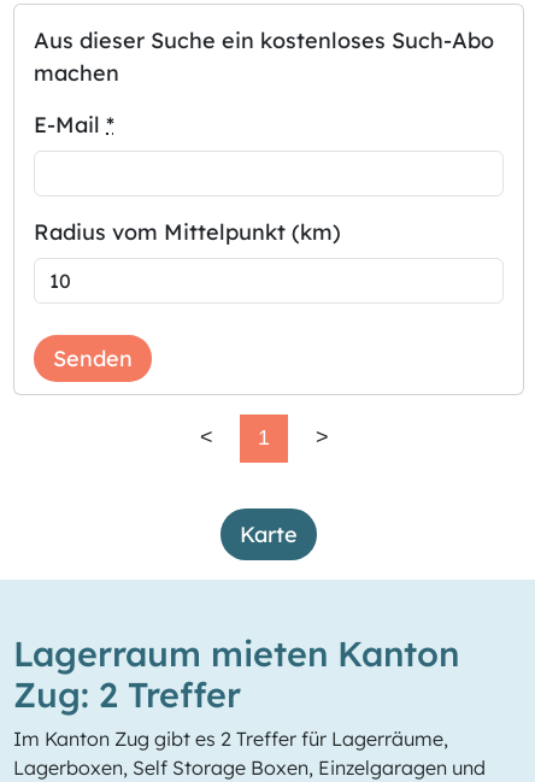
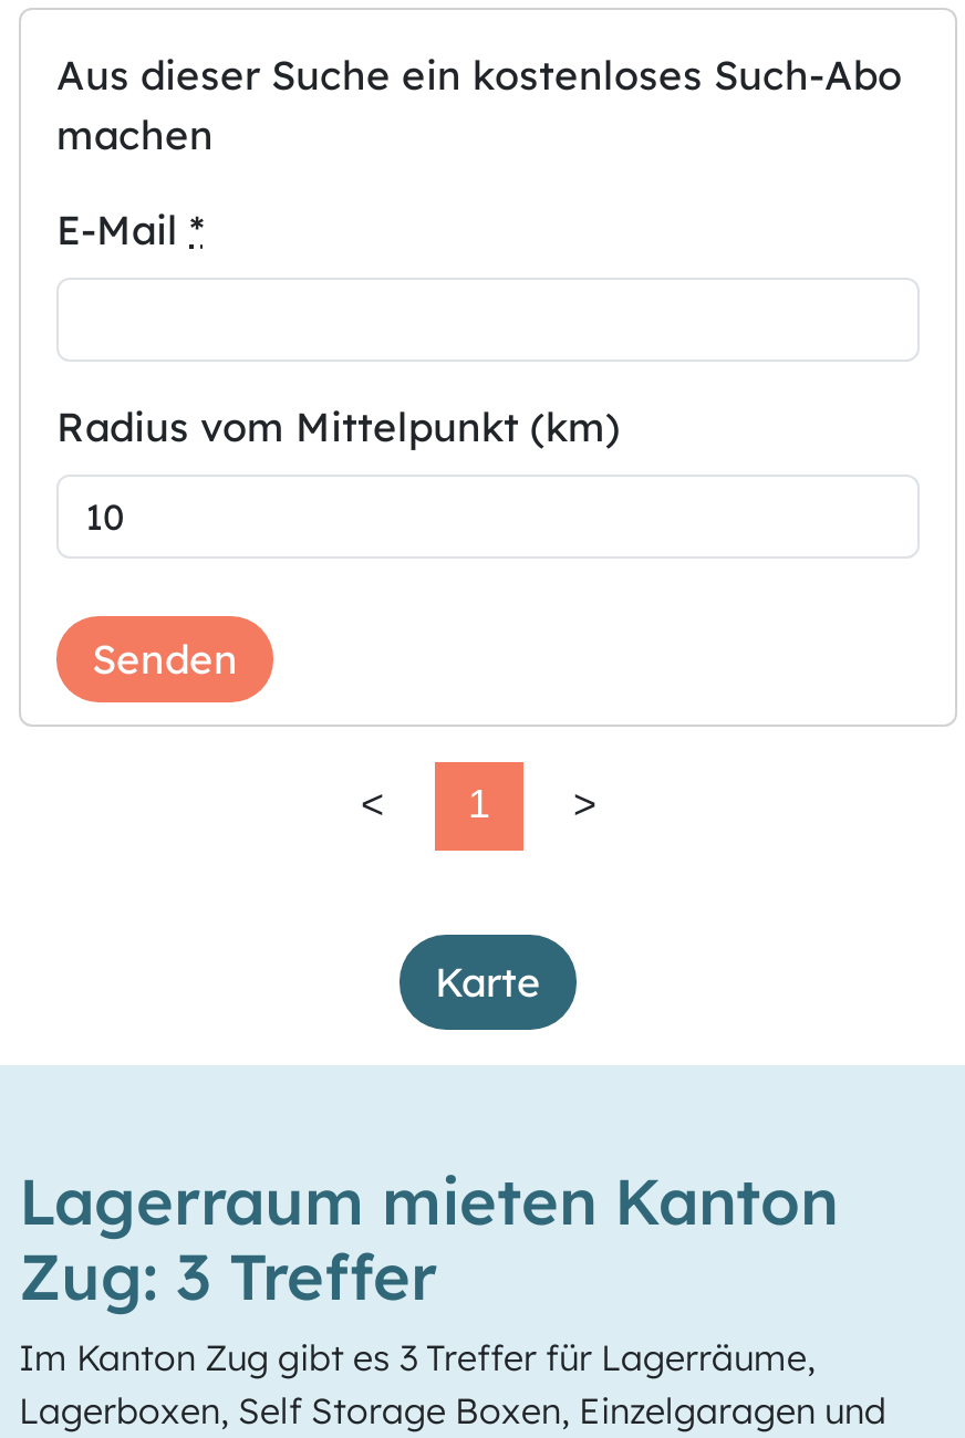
- Zug: 2 Treffer
+ Zug: 3 Treffer

- Im Kanton Zug gibt es 2 Treffer für Lagerräume,
+ Im Kanton Zug gibt es 3 Treffer für Lagerräume,
